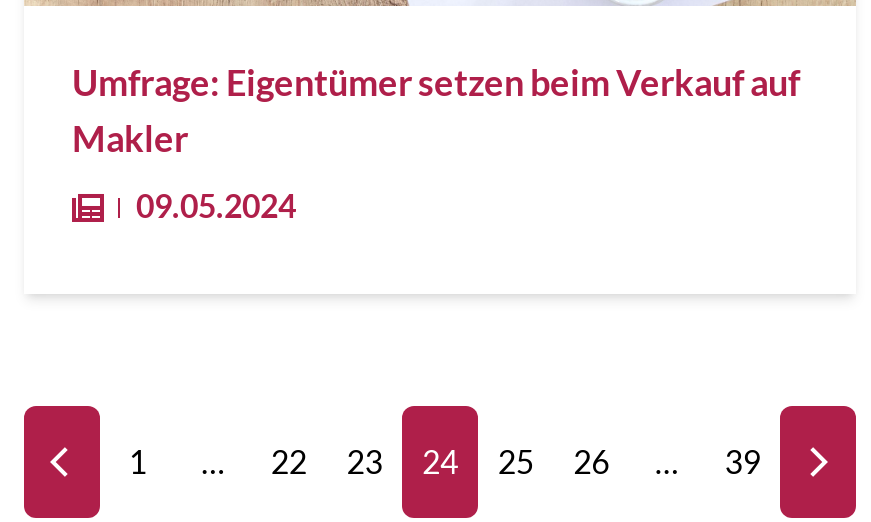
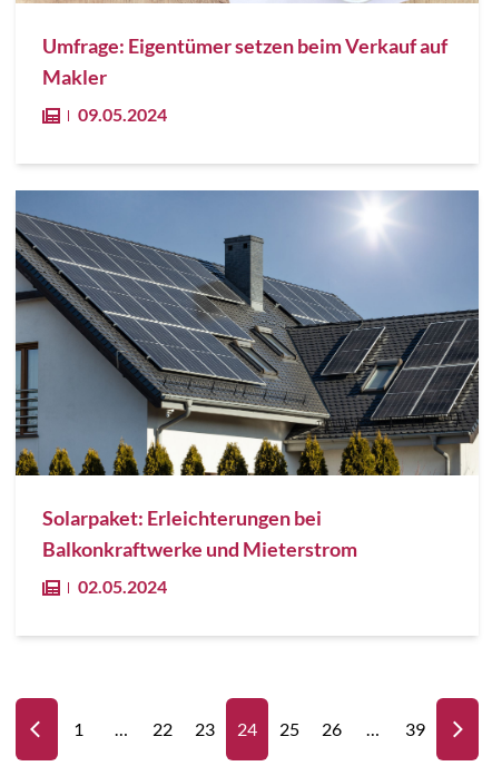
+ [image]
+ Solarpaket: Erleichterungen bei
+ Balkonkraftwerke und Mieterstrom
+ 02.05.2024
